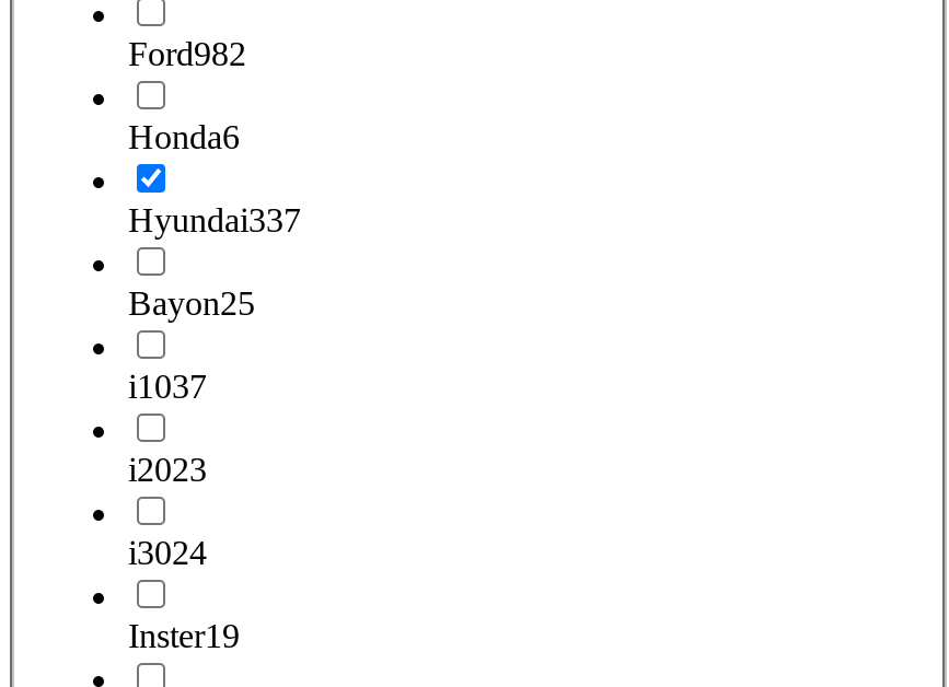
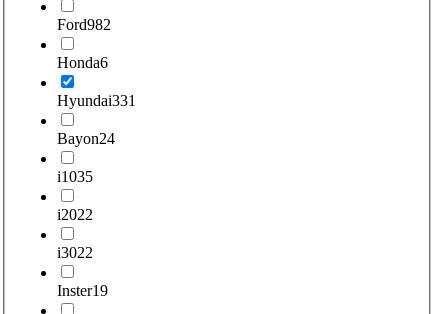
- Hyundai337
+ Hyundai331

- Bayon25
+ Bayon24

- i1037
+ i1035

- i2023
+ i2022

- i3024
+ i3022
